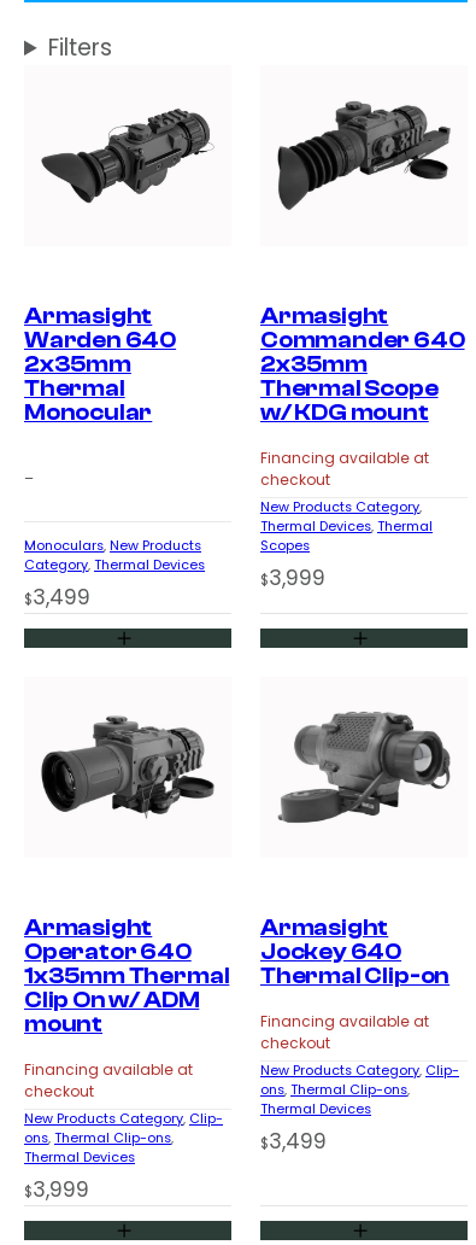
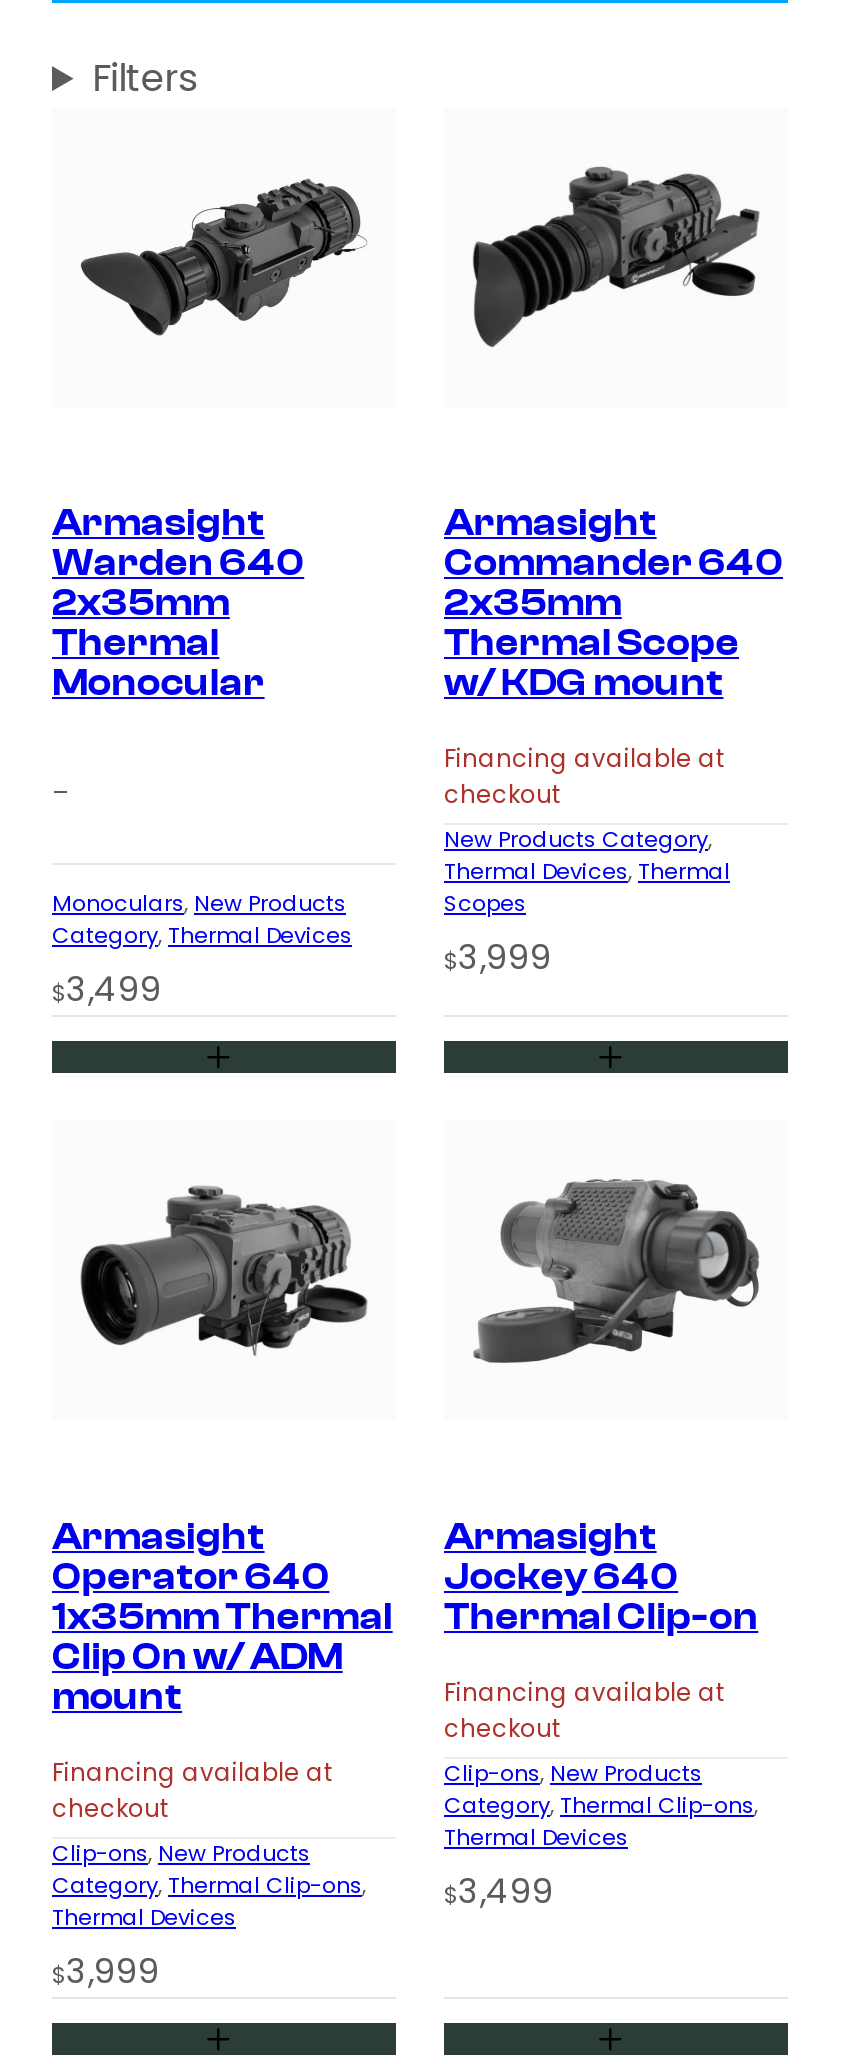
- New Products Category, Clip-
- ons, Thermal Clip-ons ,
+ Clip-ons, New Products
+ Category, Thermal Clip-ons ,

- New Products Category, Clip-
- ons, Thermal Clip-ons ,
+ Clip-ons, New Products
+ Category, Thermal Clip-ons ,
